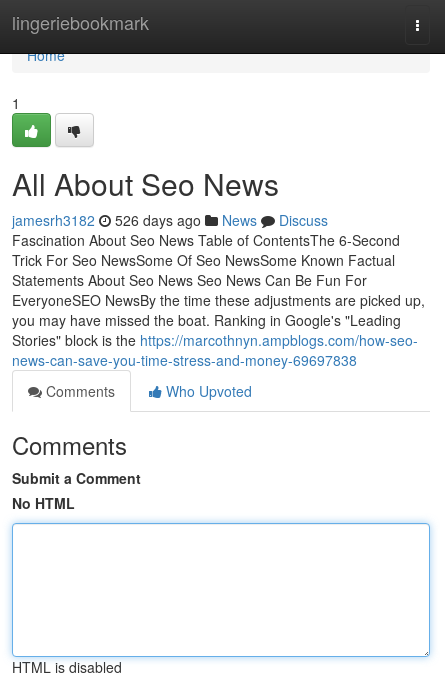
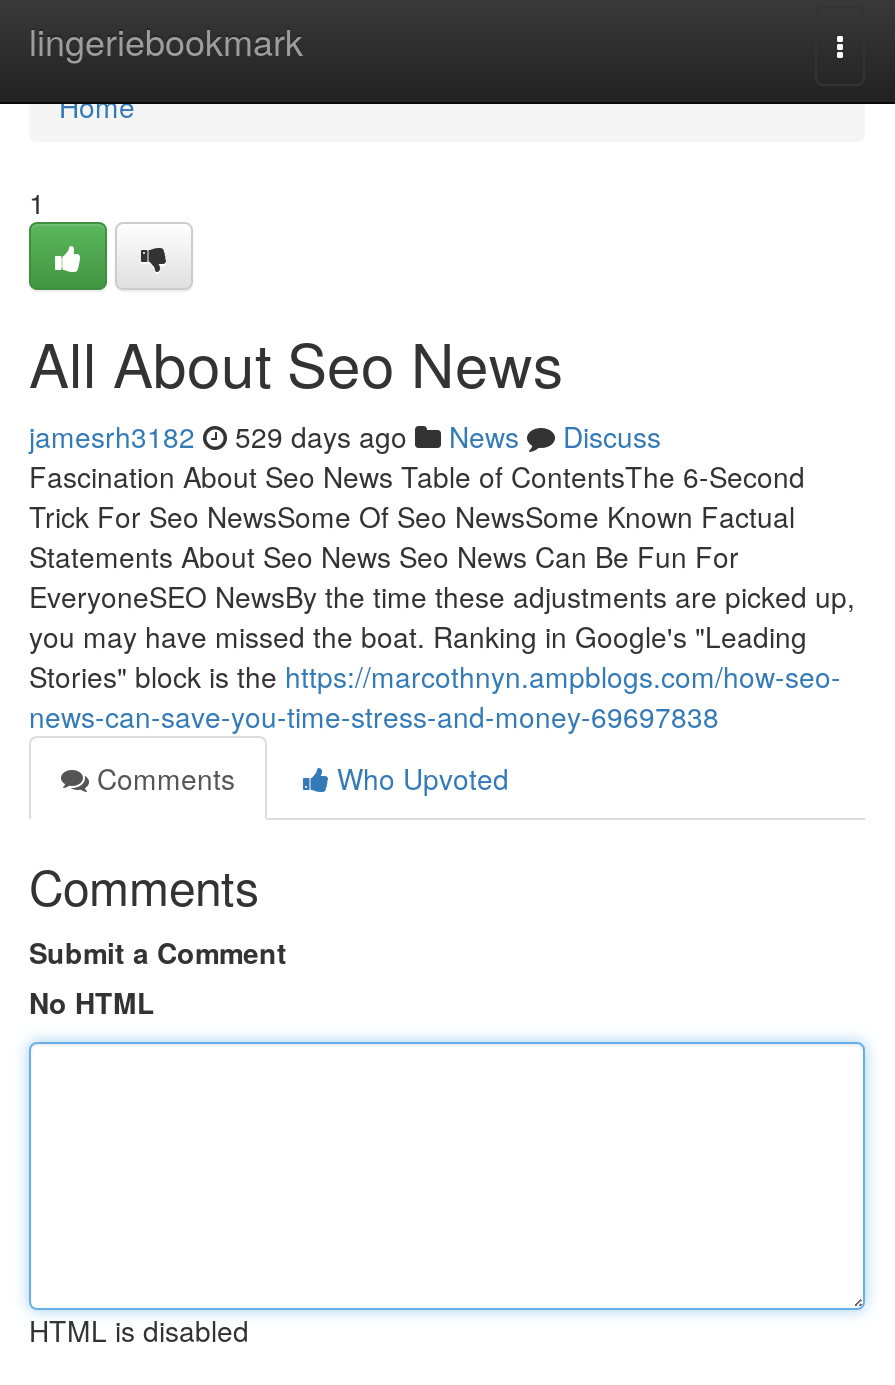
- jamesrh3182 526 days ago News Discuss
+ jamesrh3182 529 days ago News Discuss
